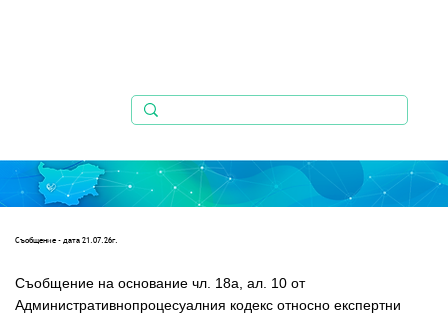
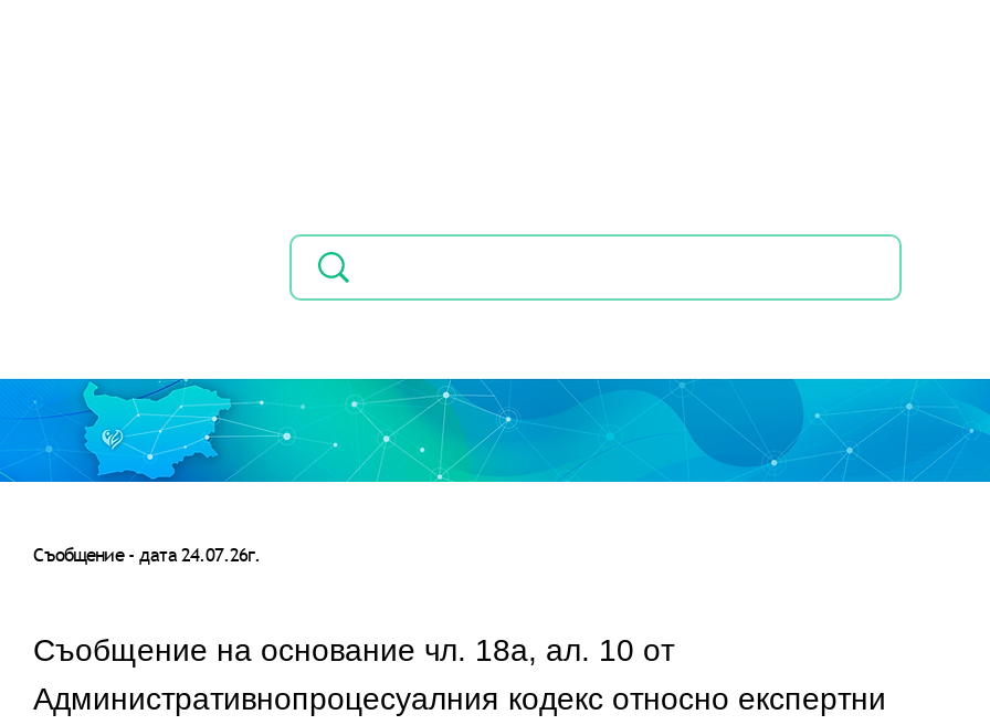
- Съобщениe - дата 21.07.26г.
+ Съобщениe - дата 24.07.26г.
